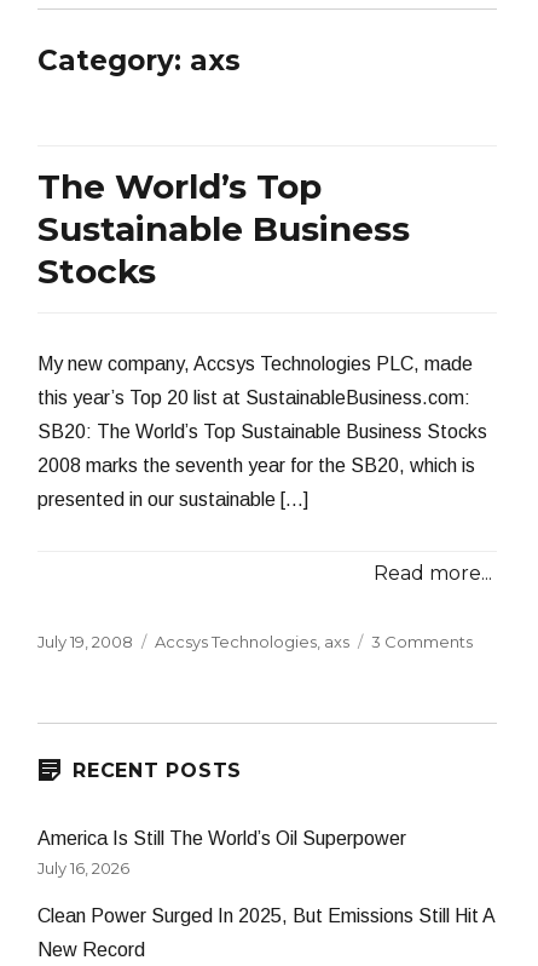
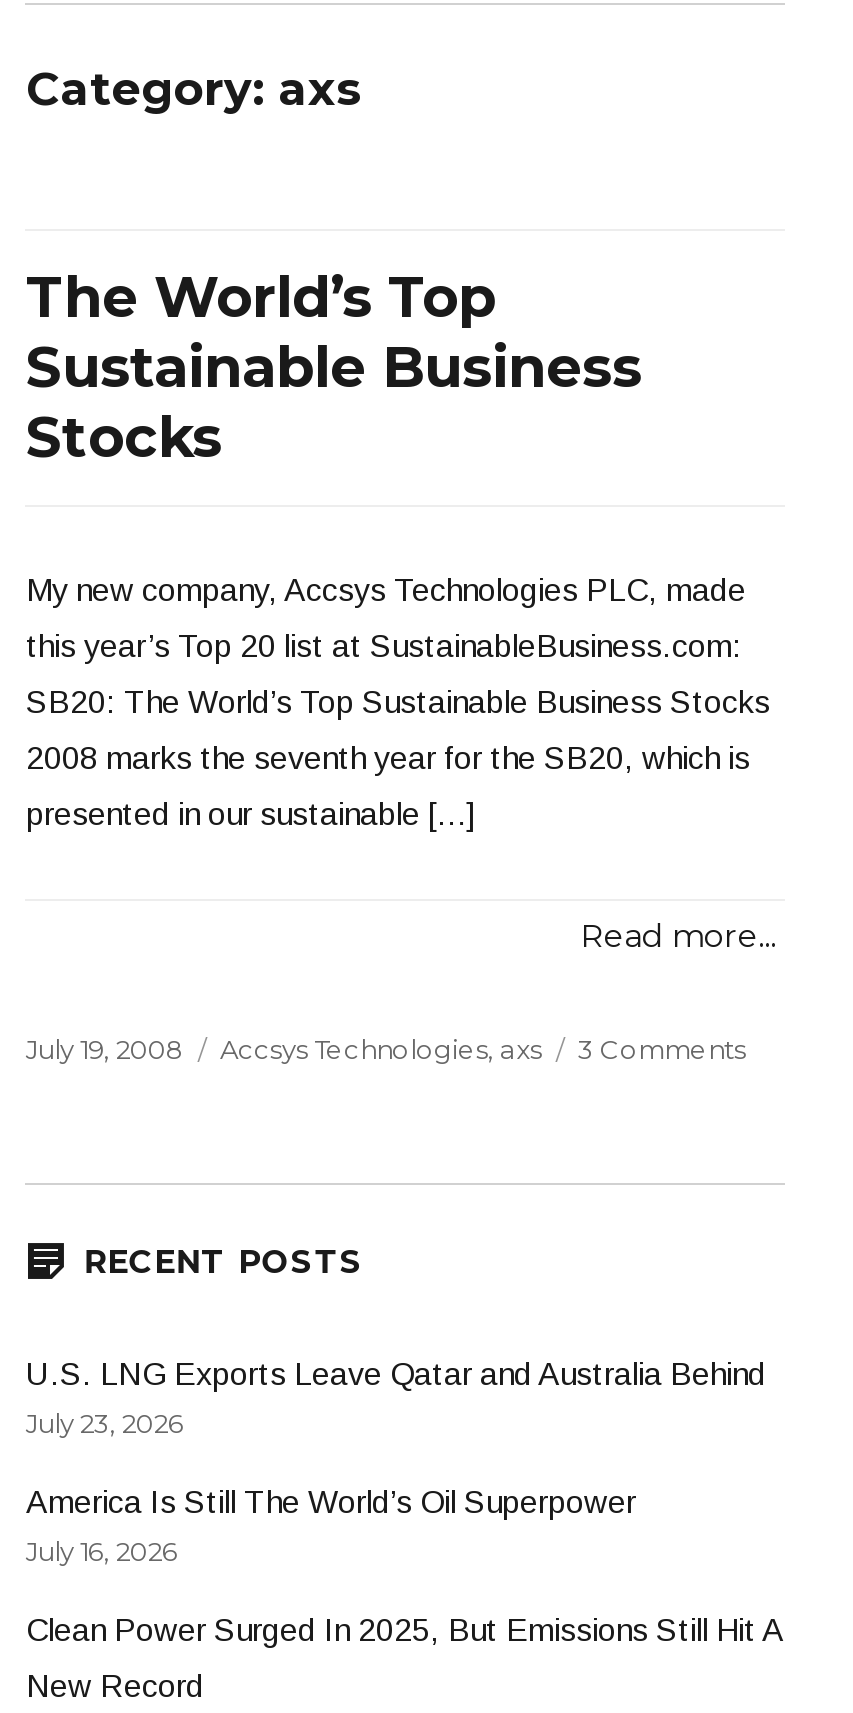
+ U.S. LNG Exports Leave Qatar and Australia Behind
+ July 23, 2026
